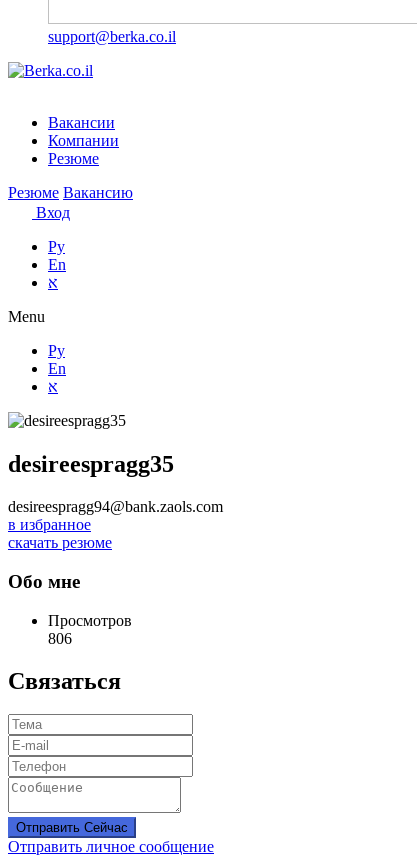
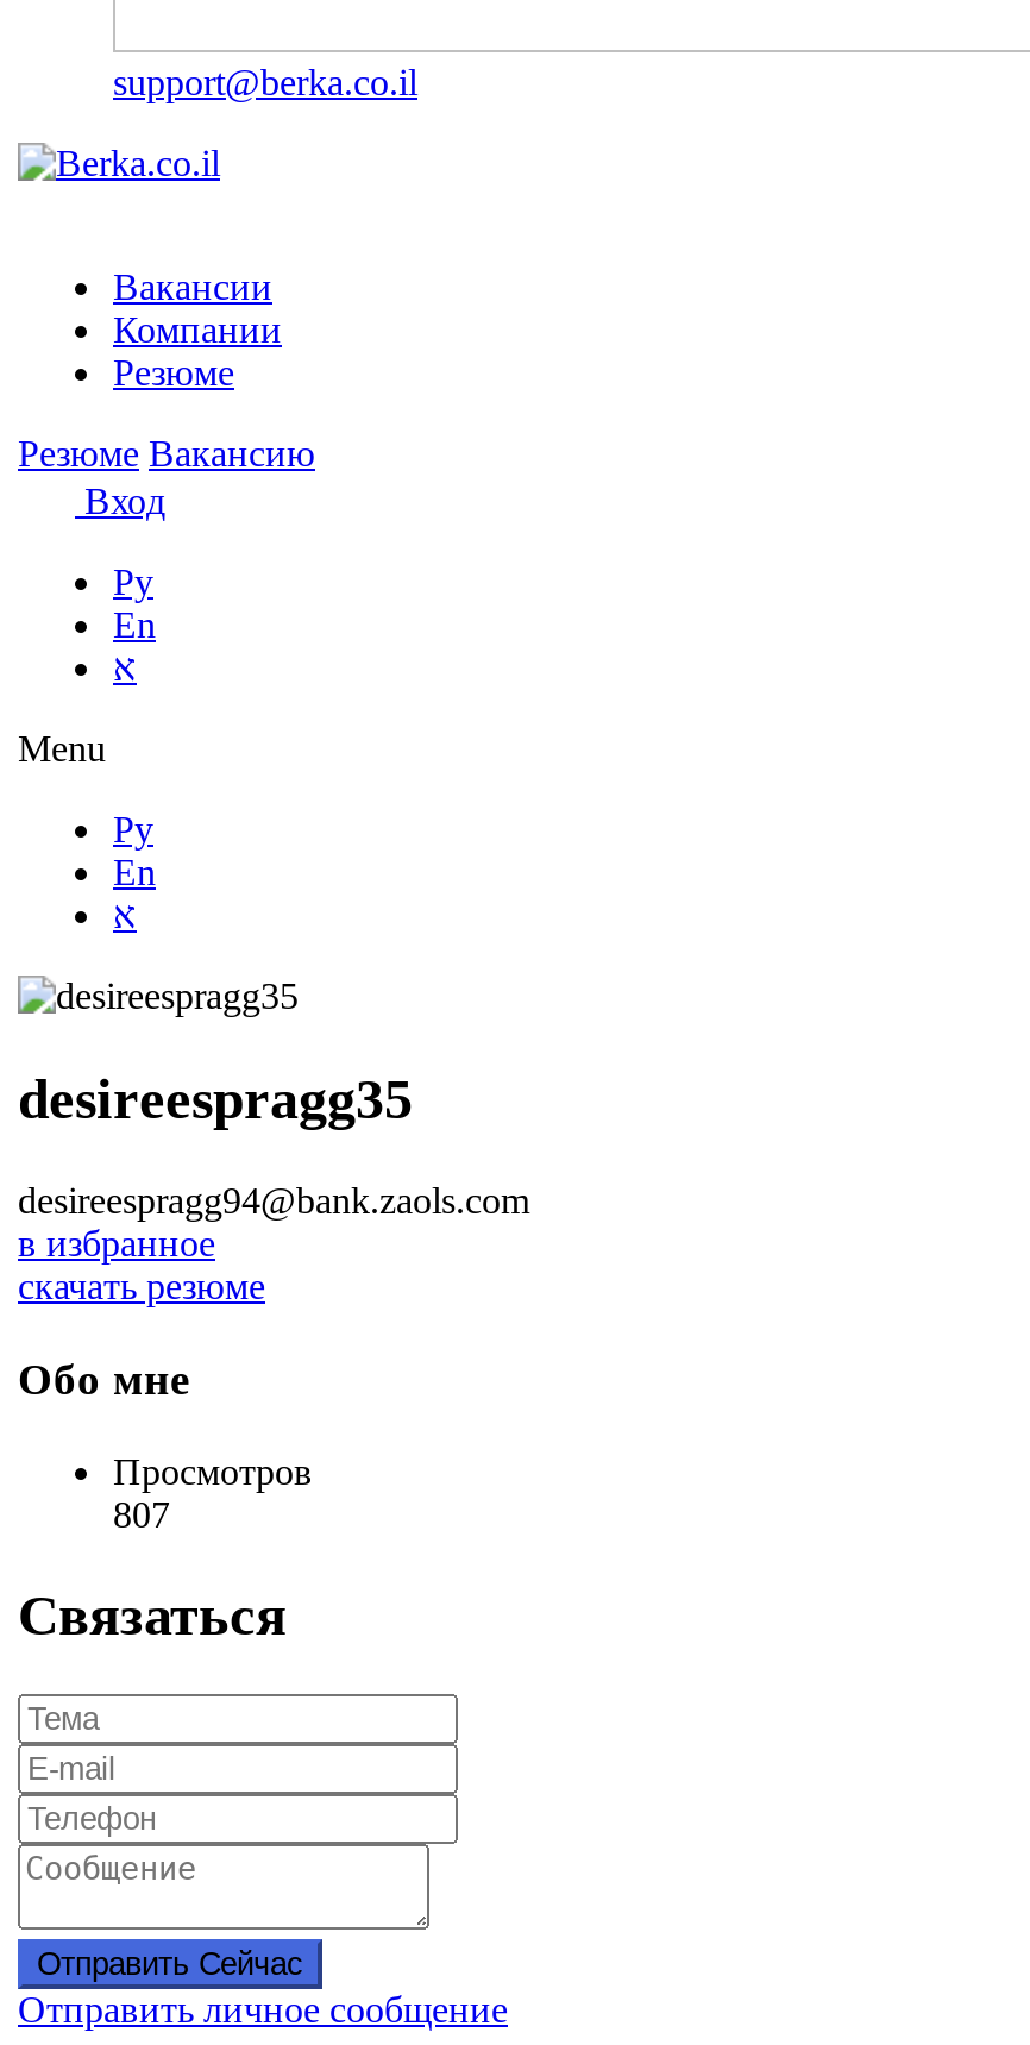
- 806
+ 807
